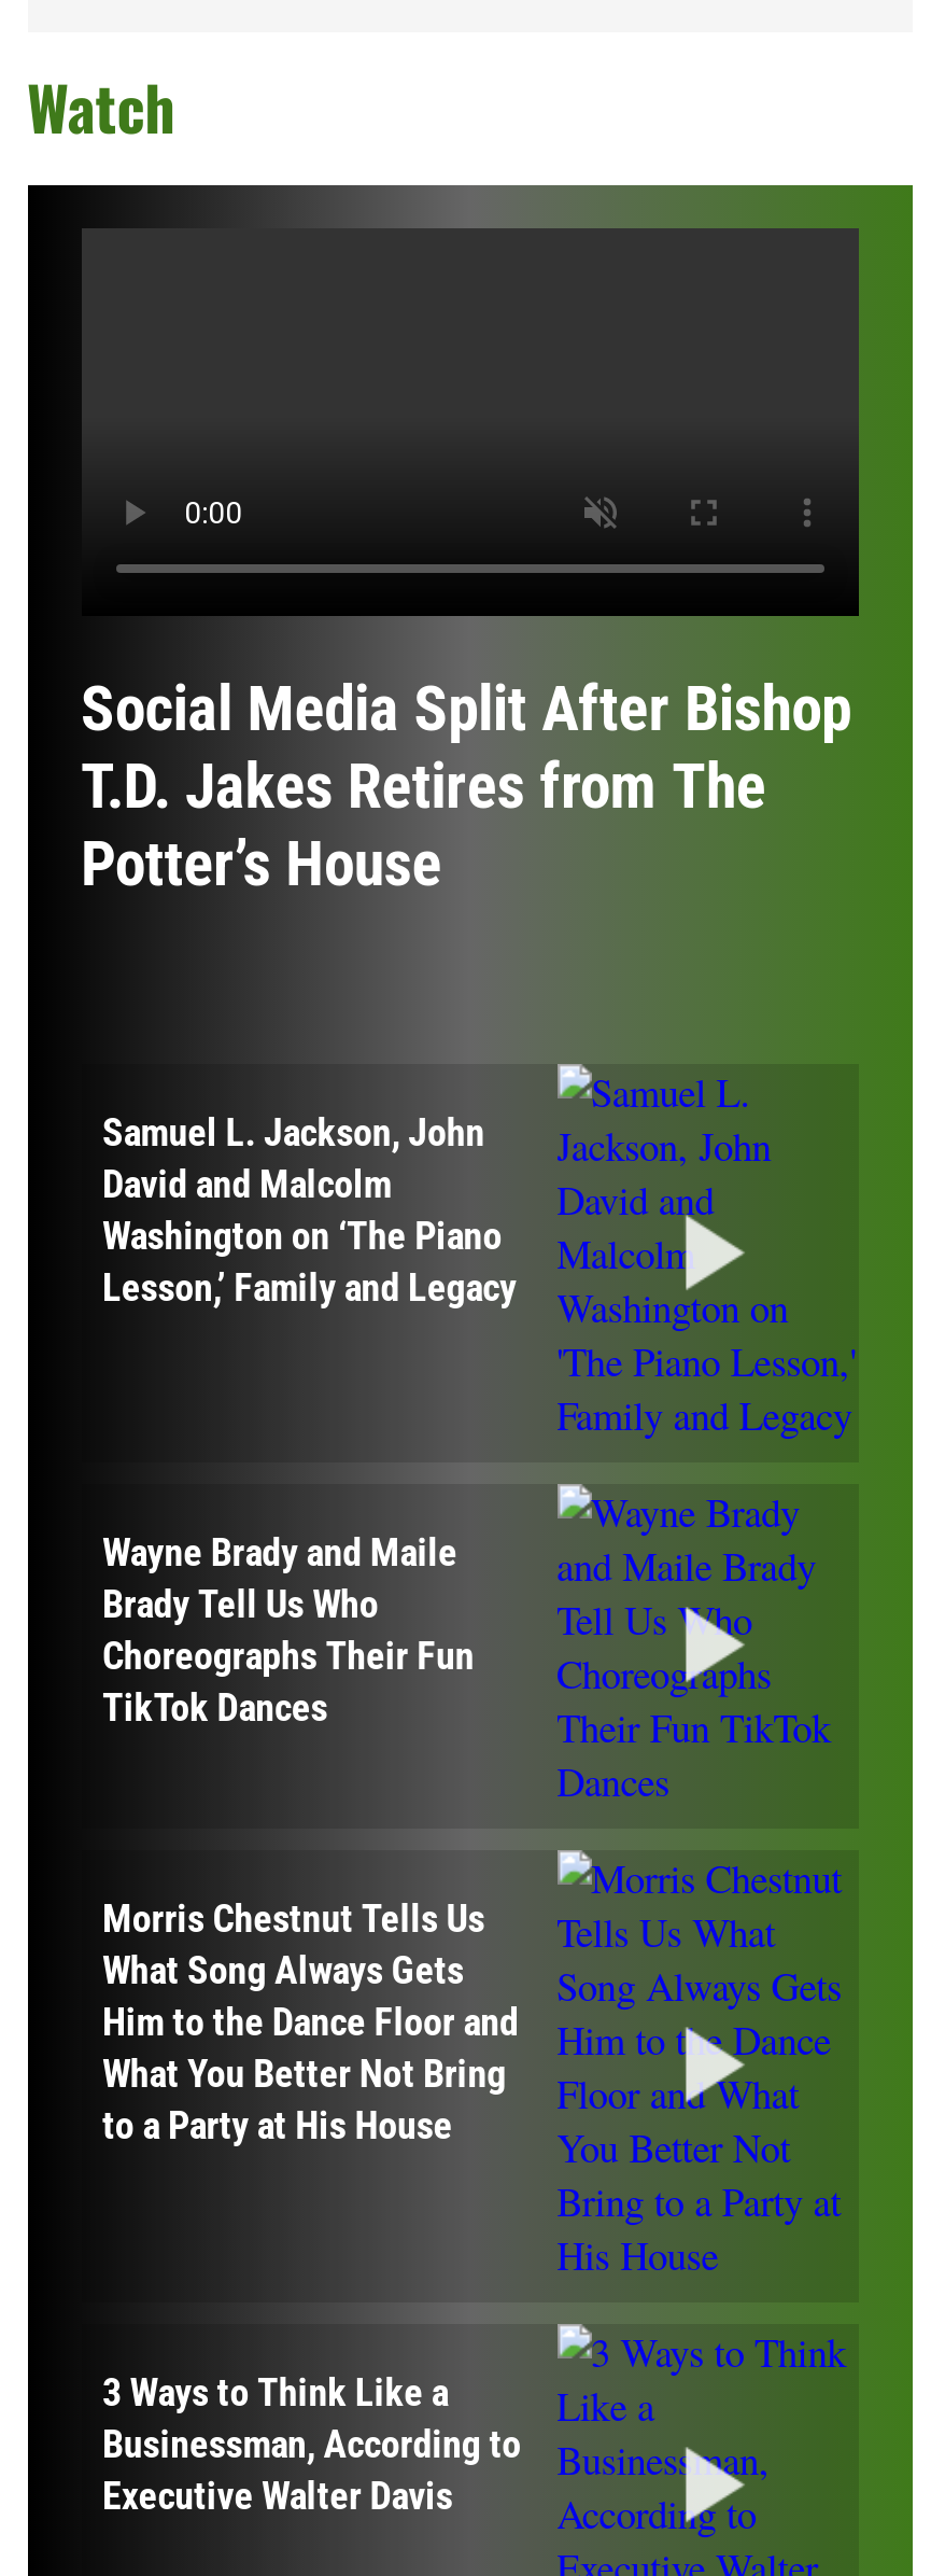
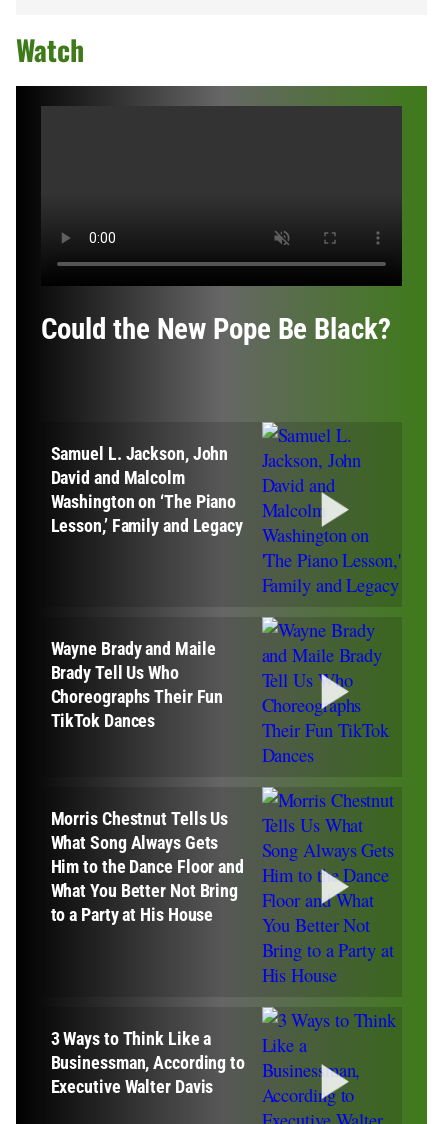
- Social Media Split After Bishop
- T.D. Jakes Retires from The
- Potter’s House
+ Could the New Pope Be Black?
